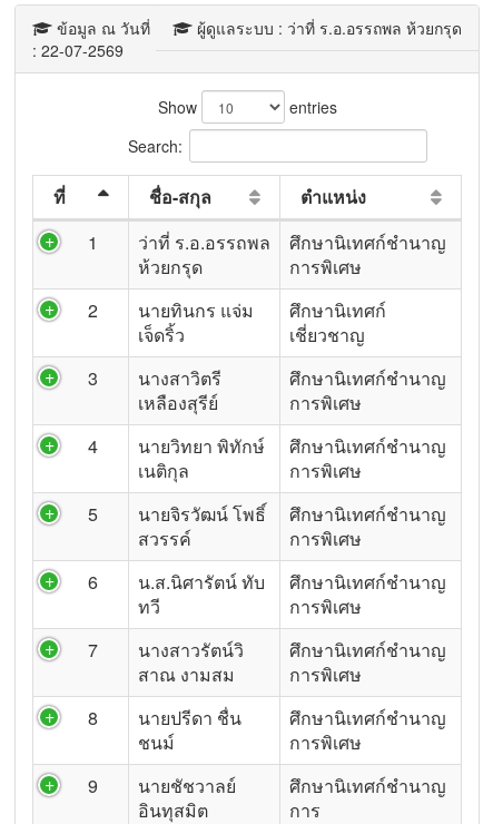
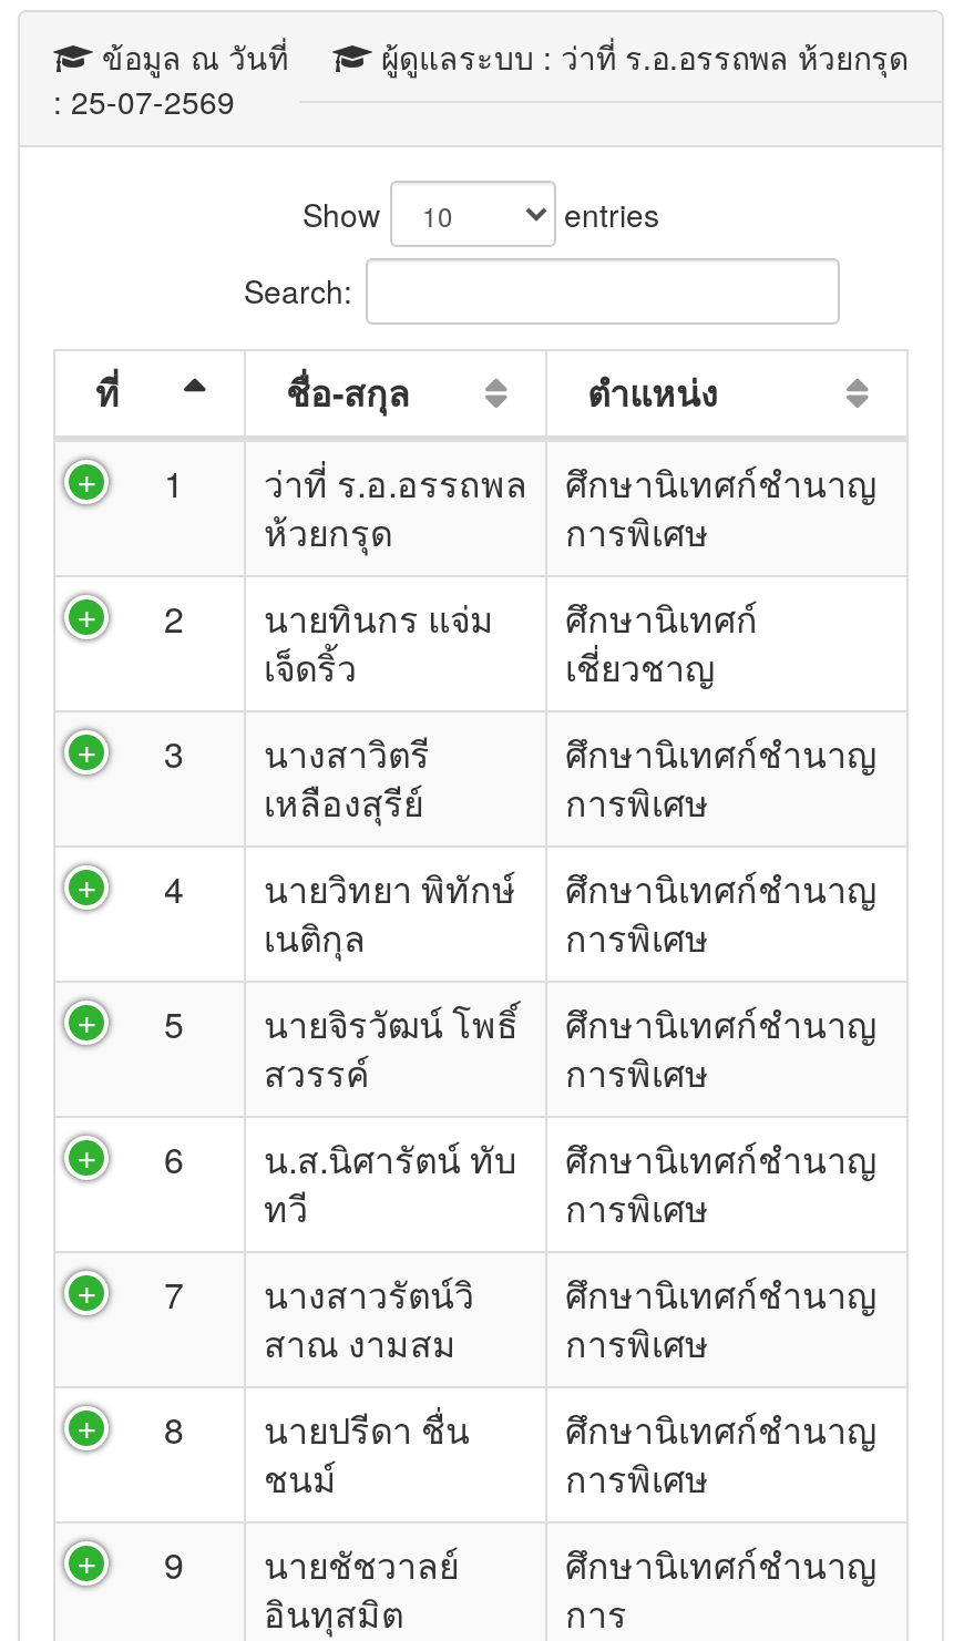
- : 22-07-2569
+ : 25-07-2569
